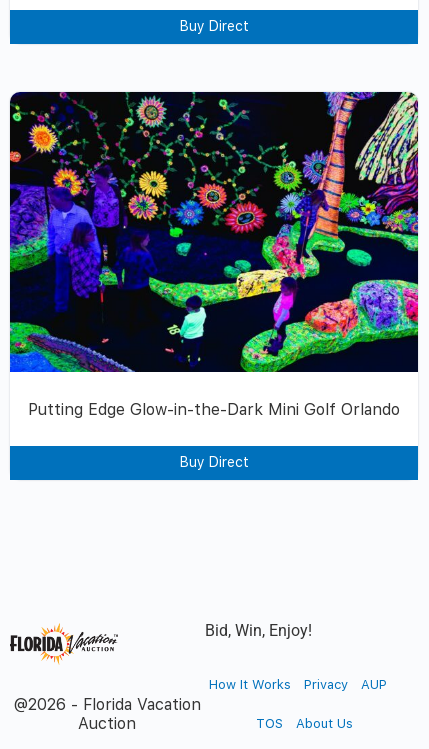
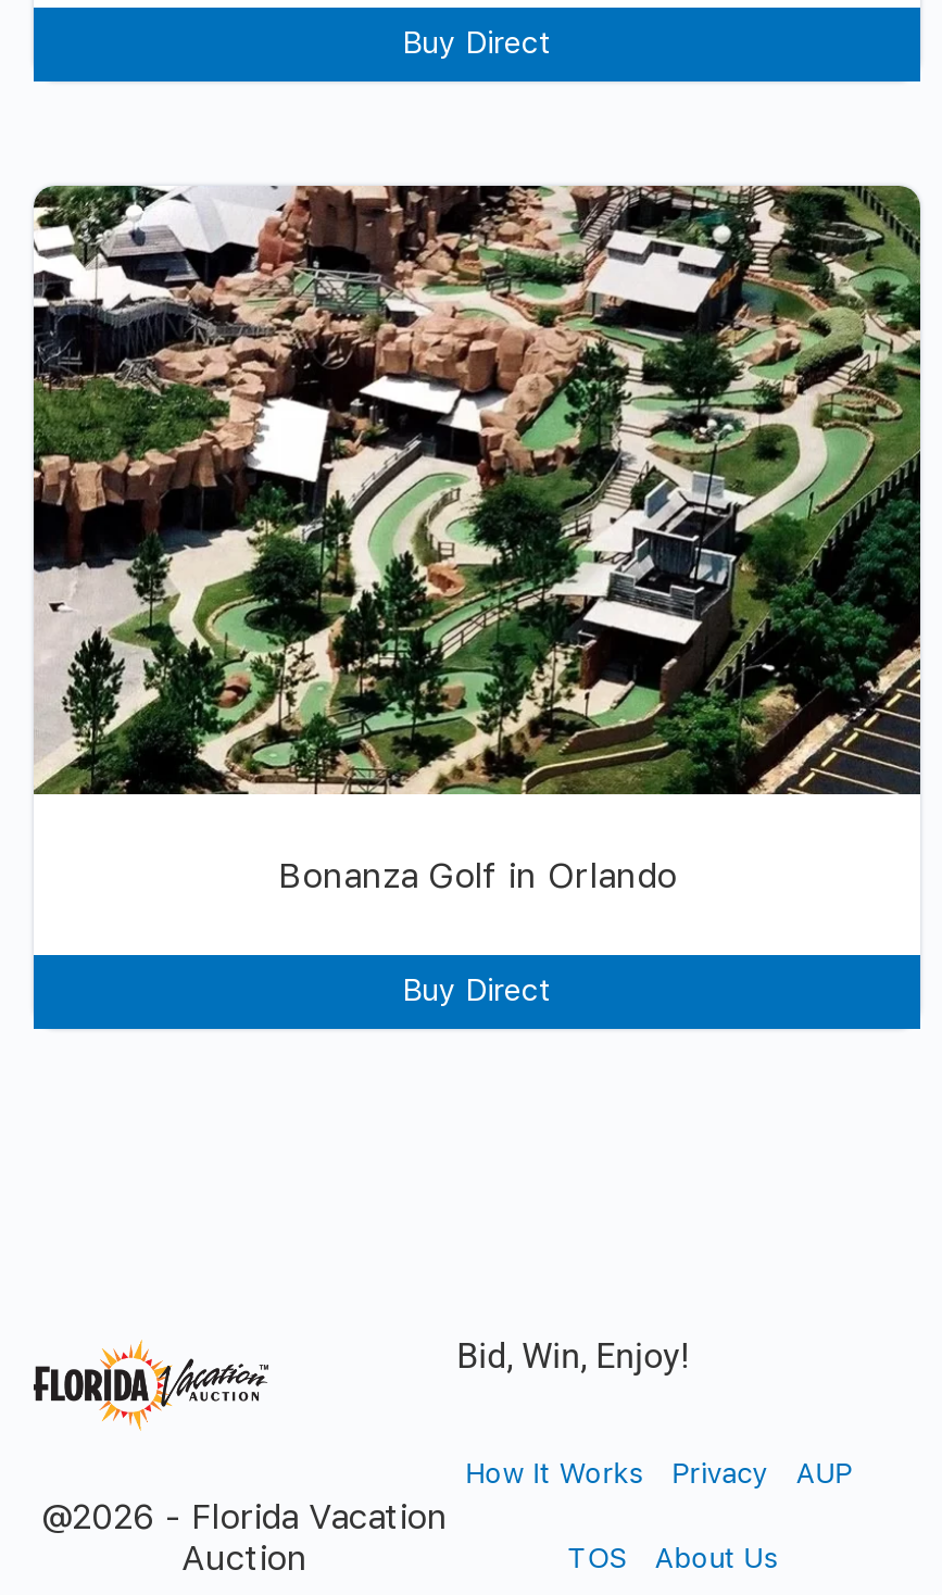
- [image]
- Putting Edge Glow-in-the-Dark Mini Golf Orlando
+ [image]
+ Bonanza Golf in Orlando
